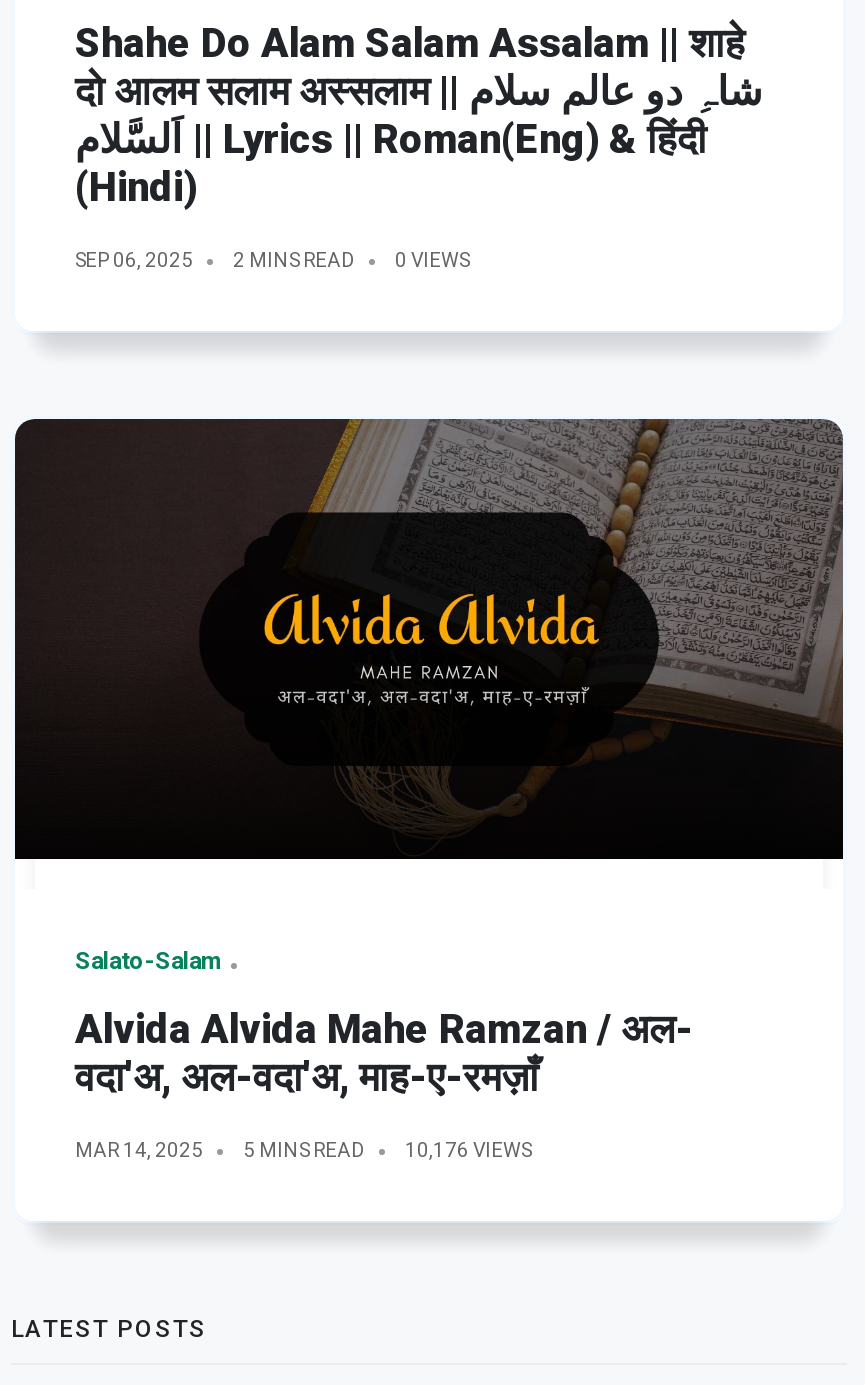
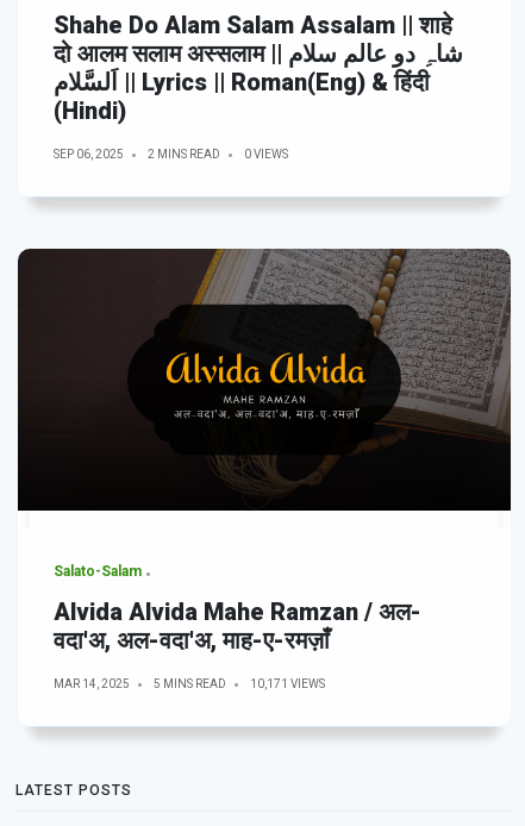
- MAR 14, 2025 5 MINS READ 10,176 VIEWS
+ MAR 14, 2025 5 MINS READ 10,171 VIEWS
